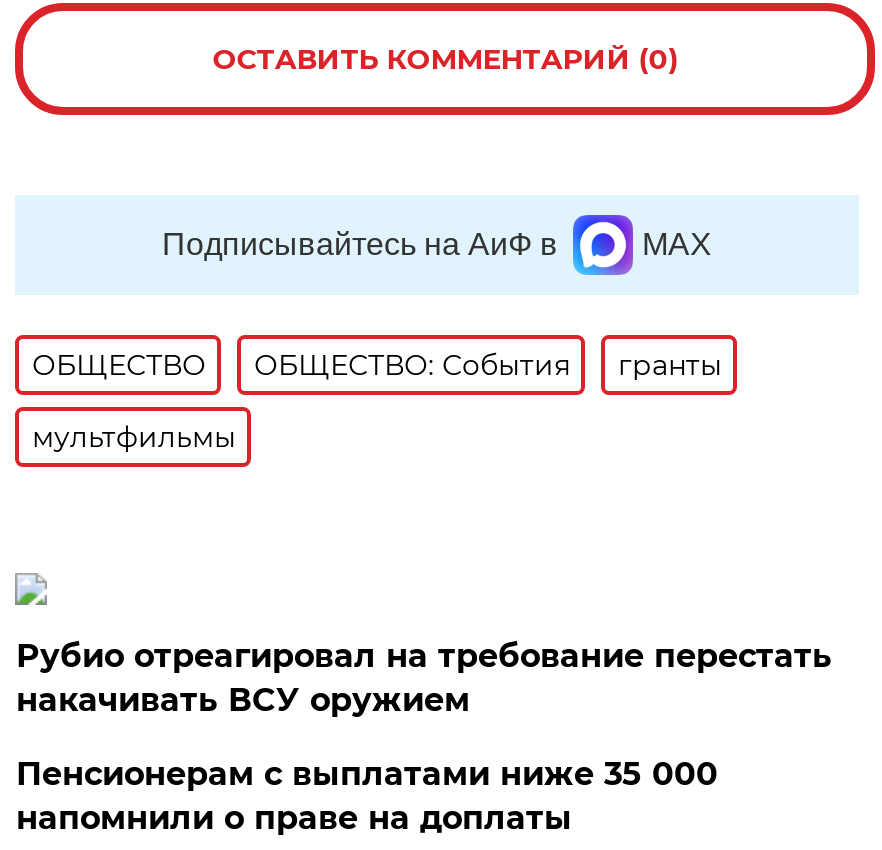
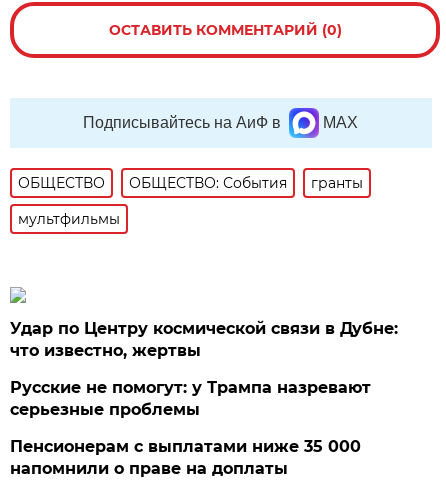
- Рубио отреагировал на требование перестать
- накачивать ВСУ оружием
+ Удар по Центру космической связи в Дубне:
+ что известно, жертвы
+ Русские не помогут: у Трампа назревают
+ серьезные проблемы
